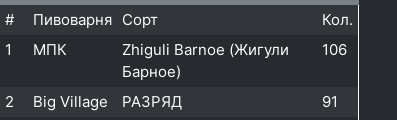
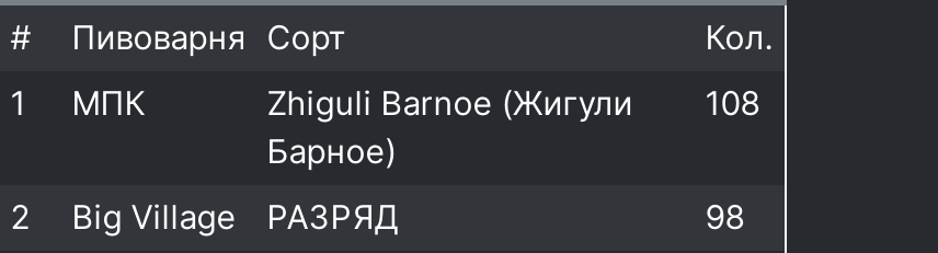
- 106
+ 108

- 91
+ 98
